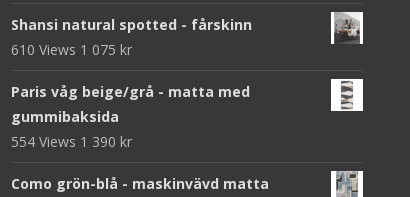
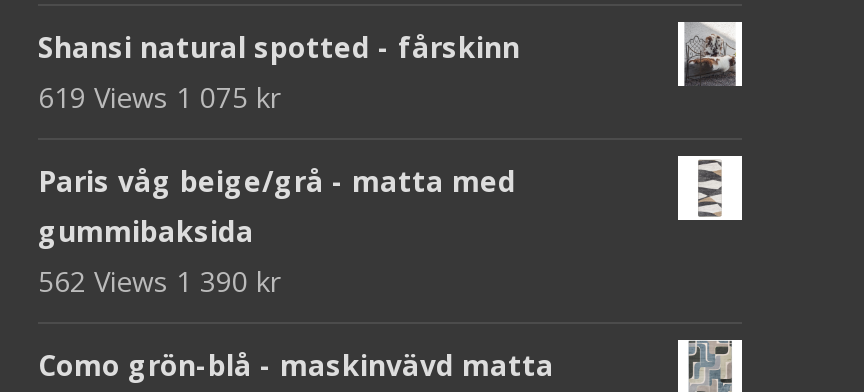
- 610 Views 1 075 kr
+ 619 Views 1 075 kr

- 554 Views 1 390 kr
+ 562 Views 1 390 kr
